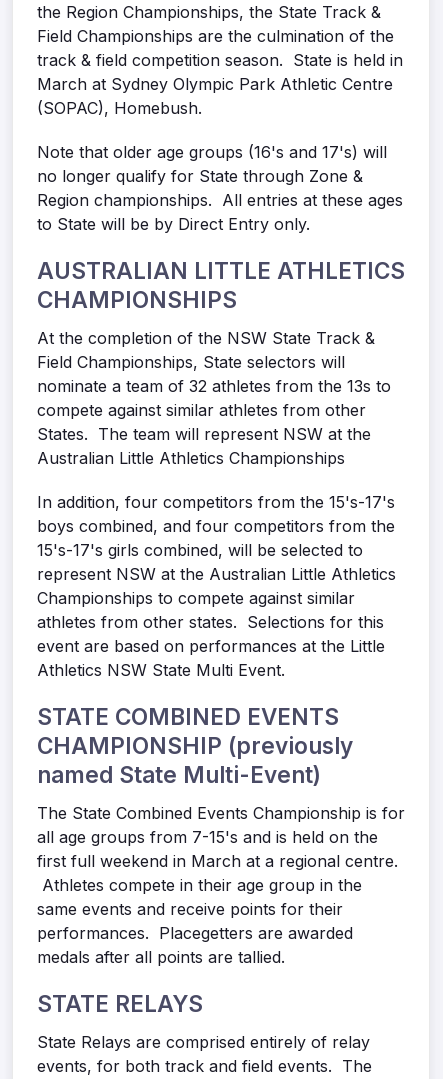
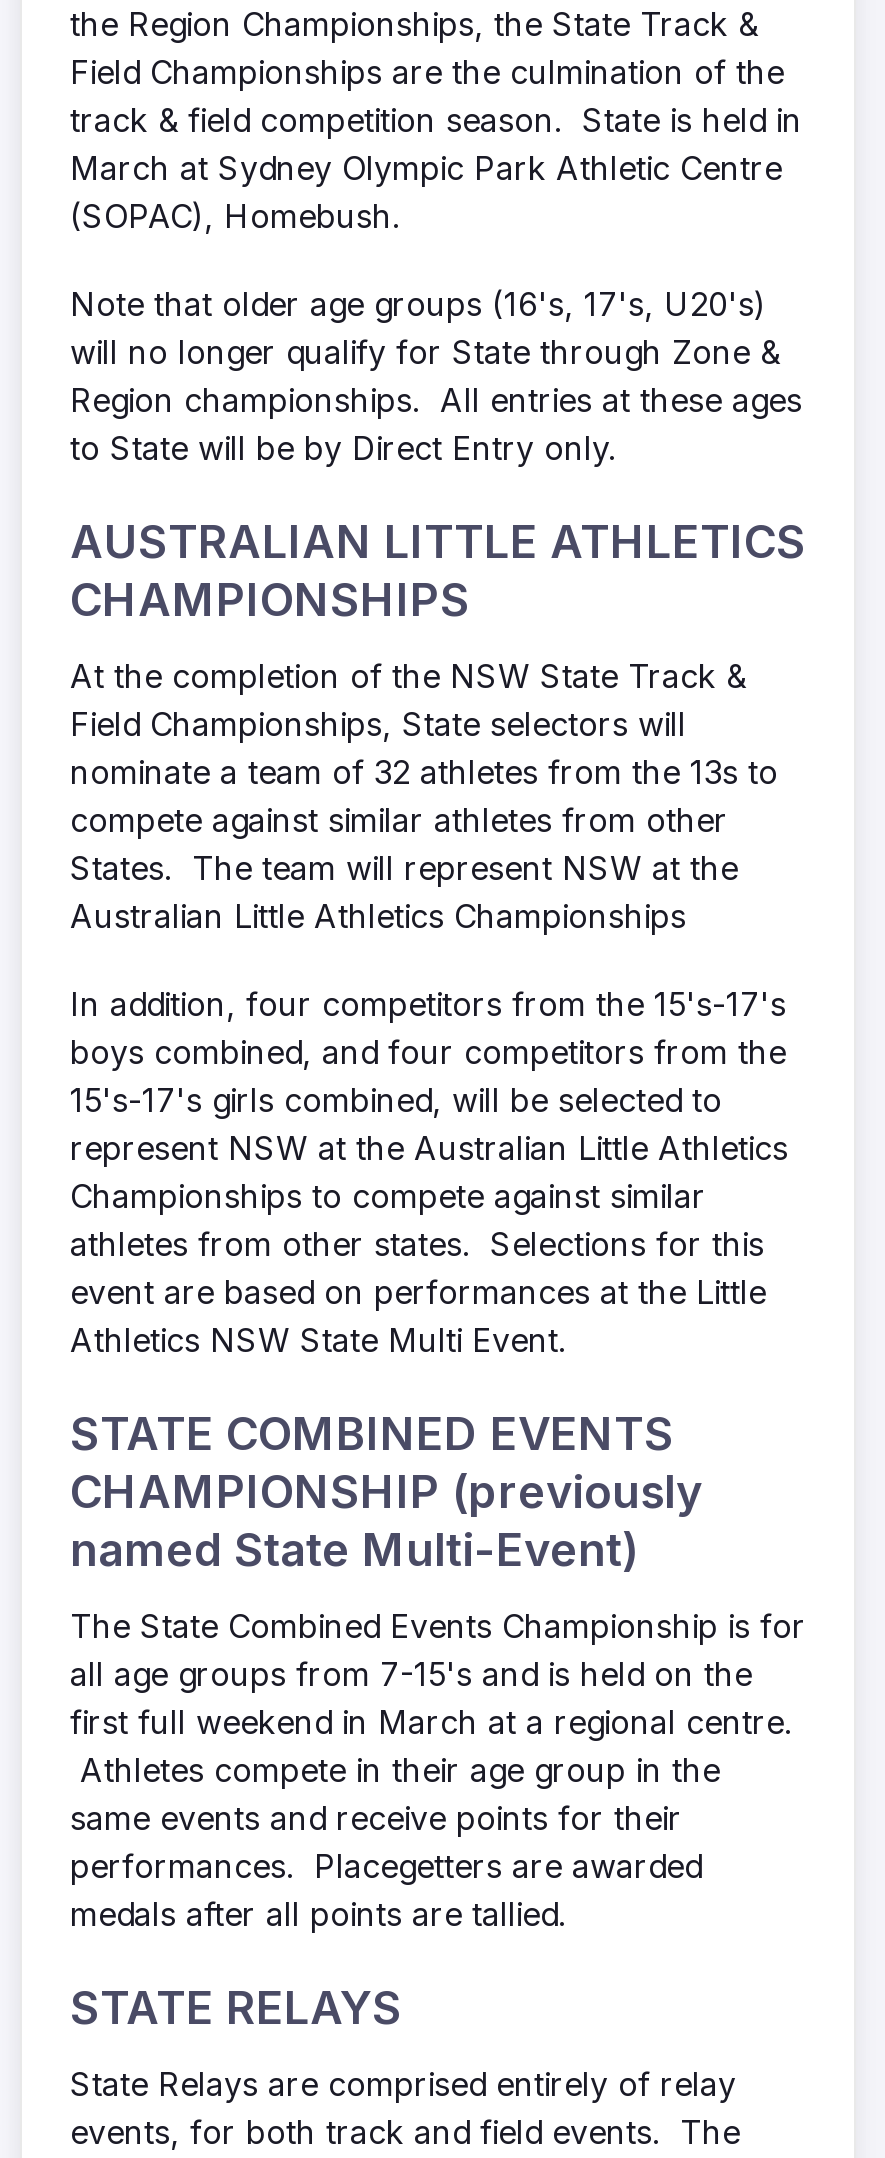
- Note that older age groups (16's and 17's) will
- no longer qualify for State through Zone &
+ Note that older age groups (16's, 17's, U20's)
+ will no longer qualify for State through Zone &
